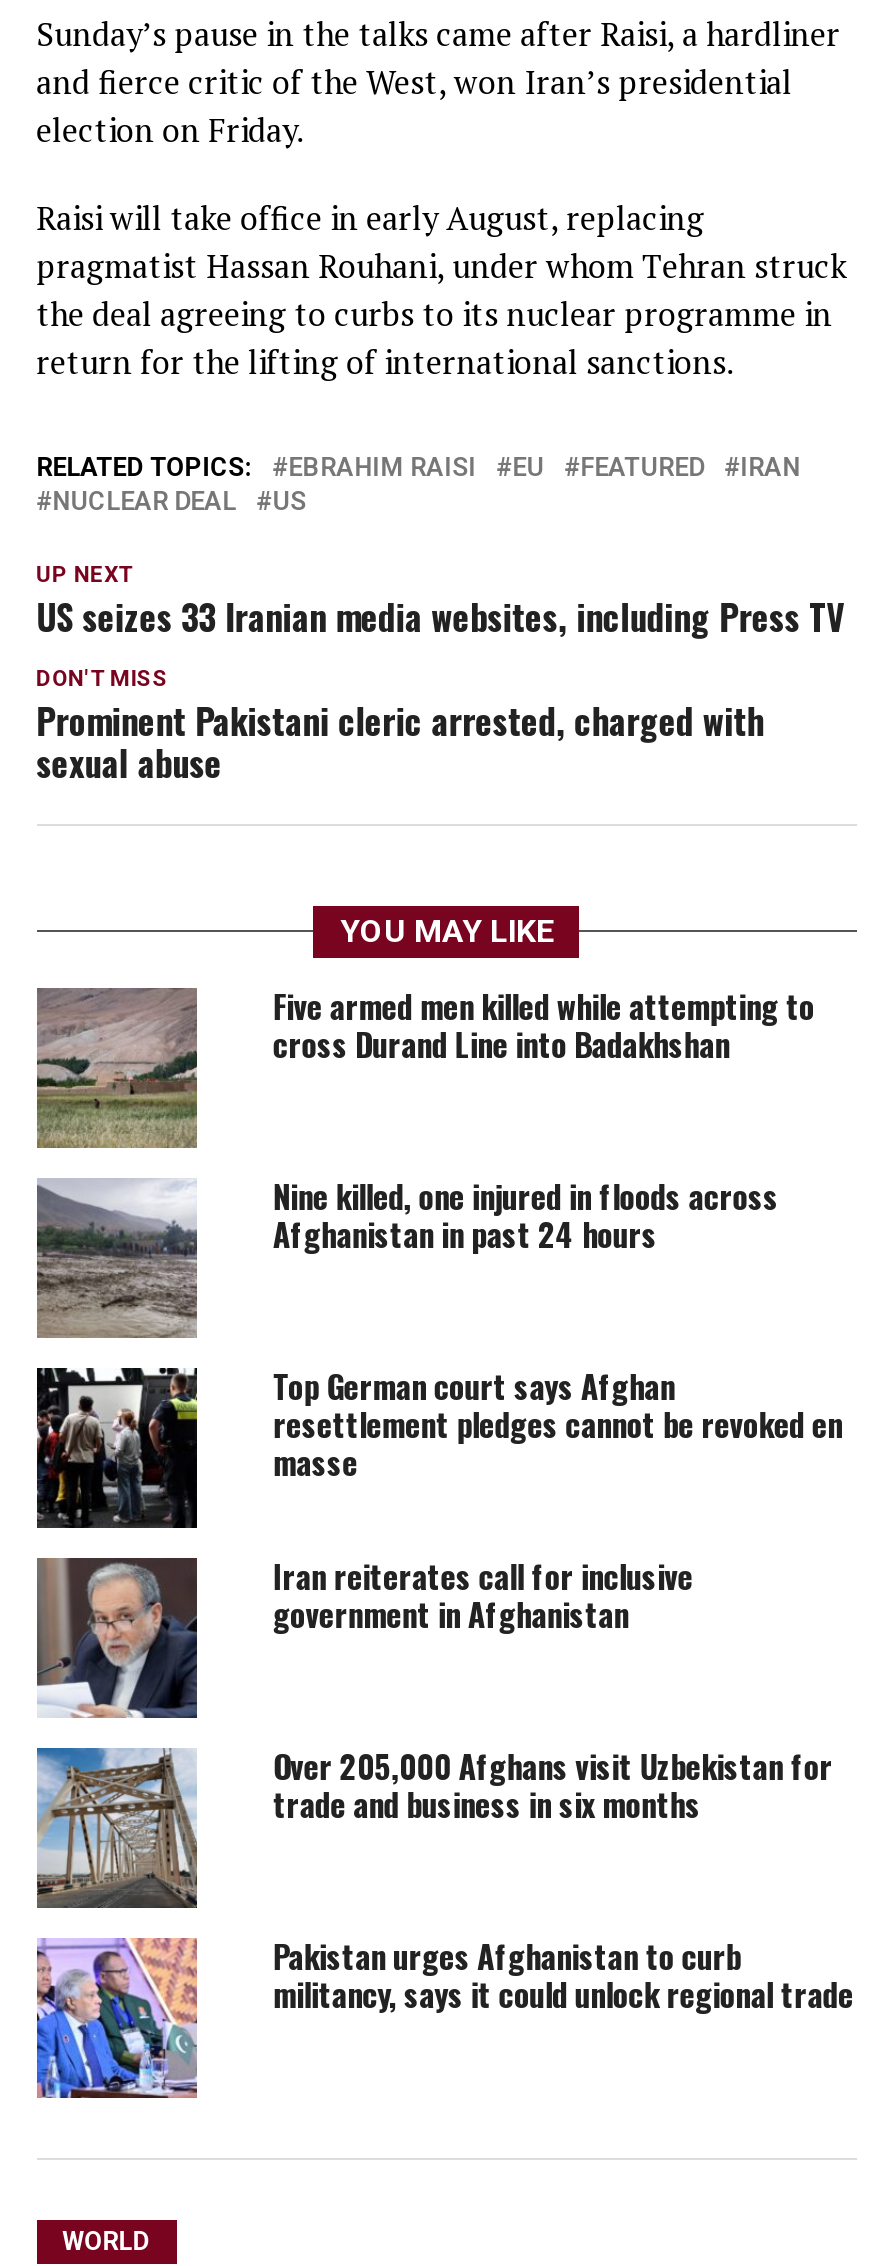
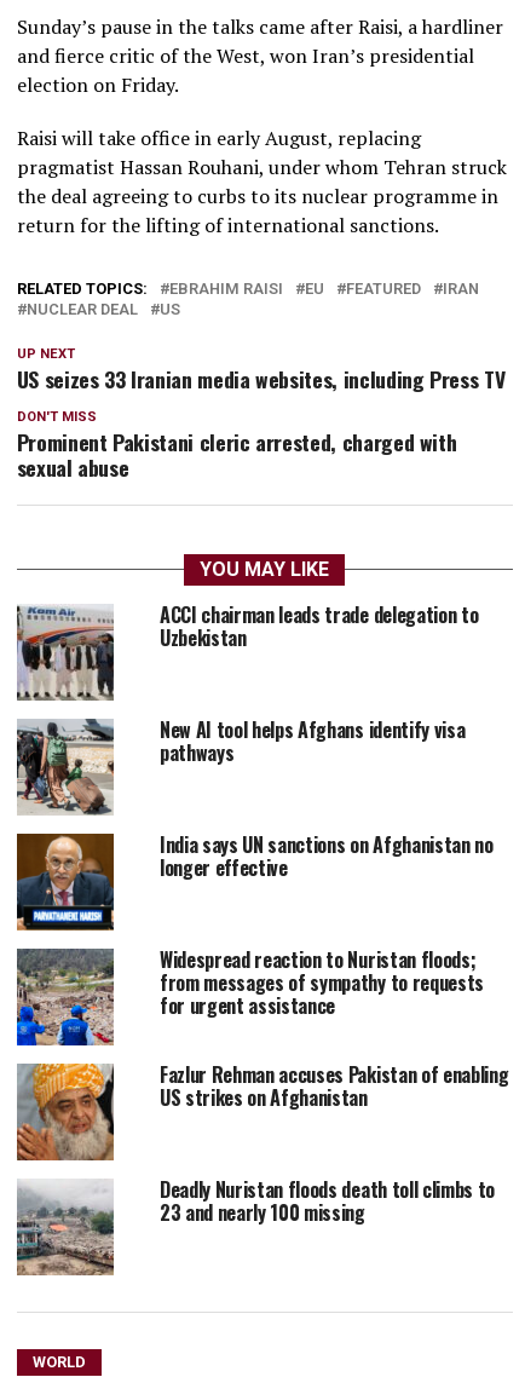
- [image]
- Five armed men killed while attempting to
- cross Durand Line into Badakhshan
+ [image]
+ ACCI chairman leads trade delegation to
+ Uzbekistan

- [image]
- Nine killed, one injured in floods across
- Afghanistan in past 24 hours
+ [image]
+ New AI tool helps Afghans identify visa
+ pathways

- [image]
- Top German court says Afghan
- resettlement pledges cannot be revoked en
- masse
+ [image]
+ India says UN sanctions on Afghanistan no
+ longer effective

- [image]
- Iran reiterates call for inclusive
- government in Afghanistan
+ [image]
+ Widespread reaction to Nuristan floods;
+ from messages of sympathy to requests
+ for urgent assistance

- [image]
- Over 205,000 Afghans visit Uzbekistan for
- trade and business in six months
+ [image]
+ Fazlur Rehman accuses Pakistan of enabling
+ US strikes on Afghanistan

- [image]
- Pakistan urges Afghanistan to curb
- militancy, says it could unlock regional trade
+ [image]
+ Deadly Nuristan floods death toll climbs to
+ 23 and nearly 100 missing
